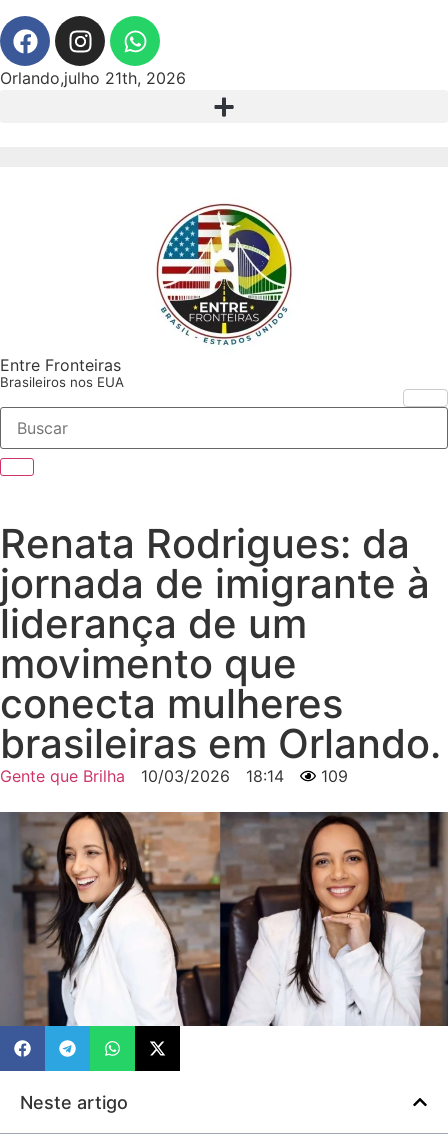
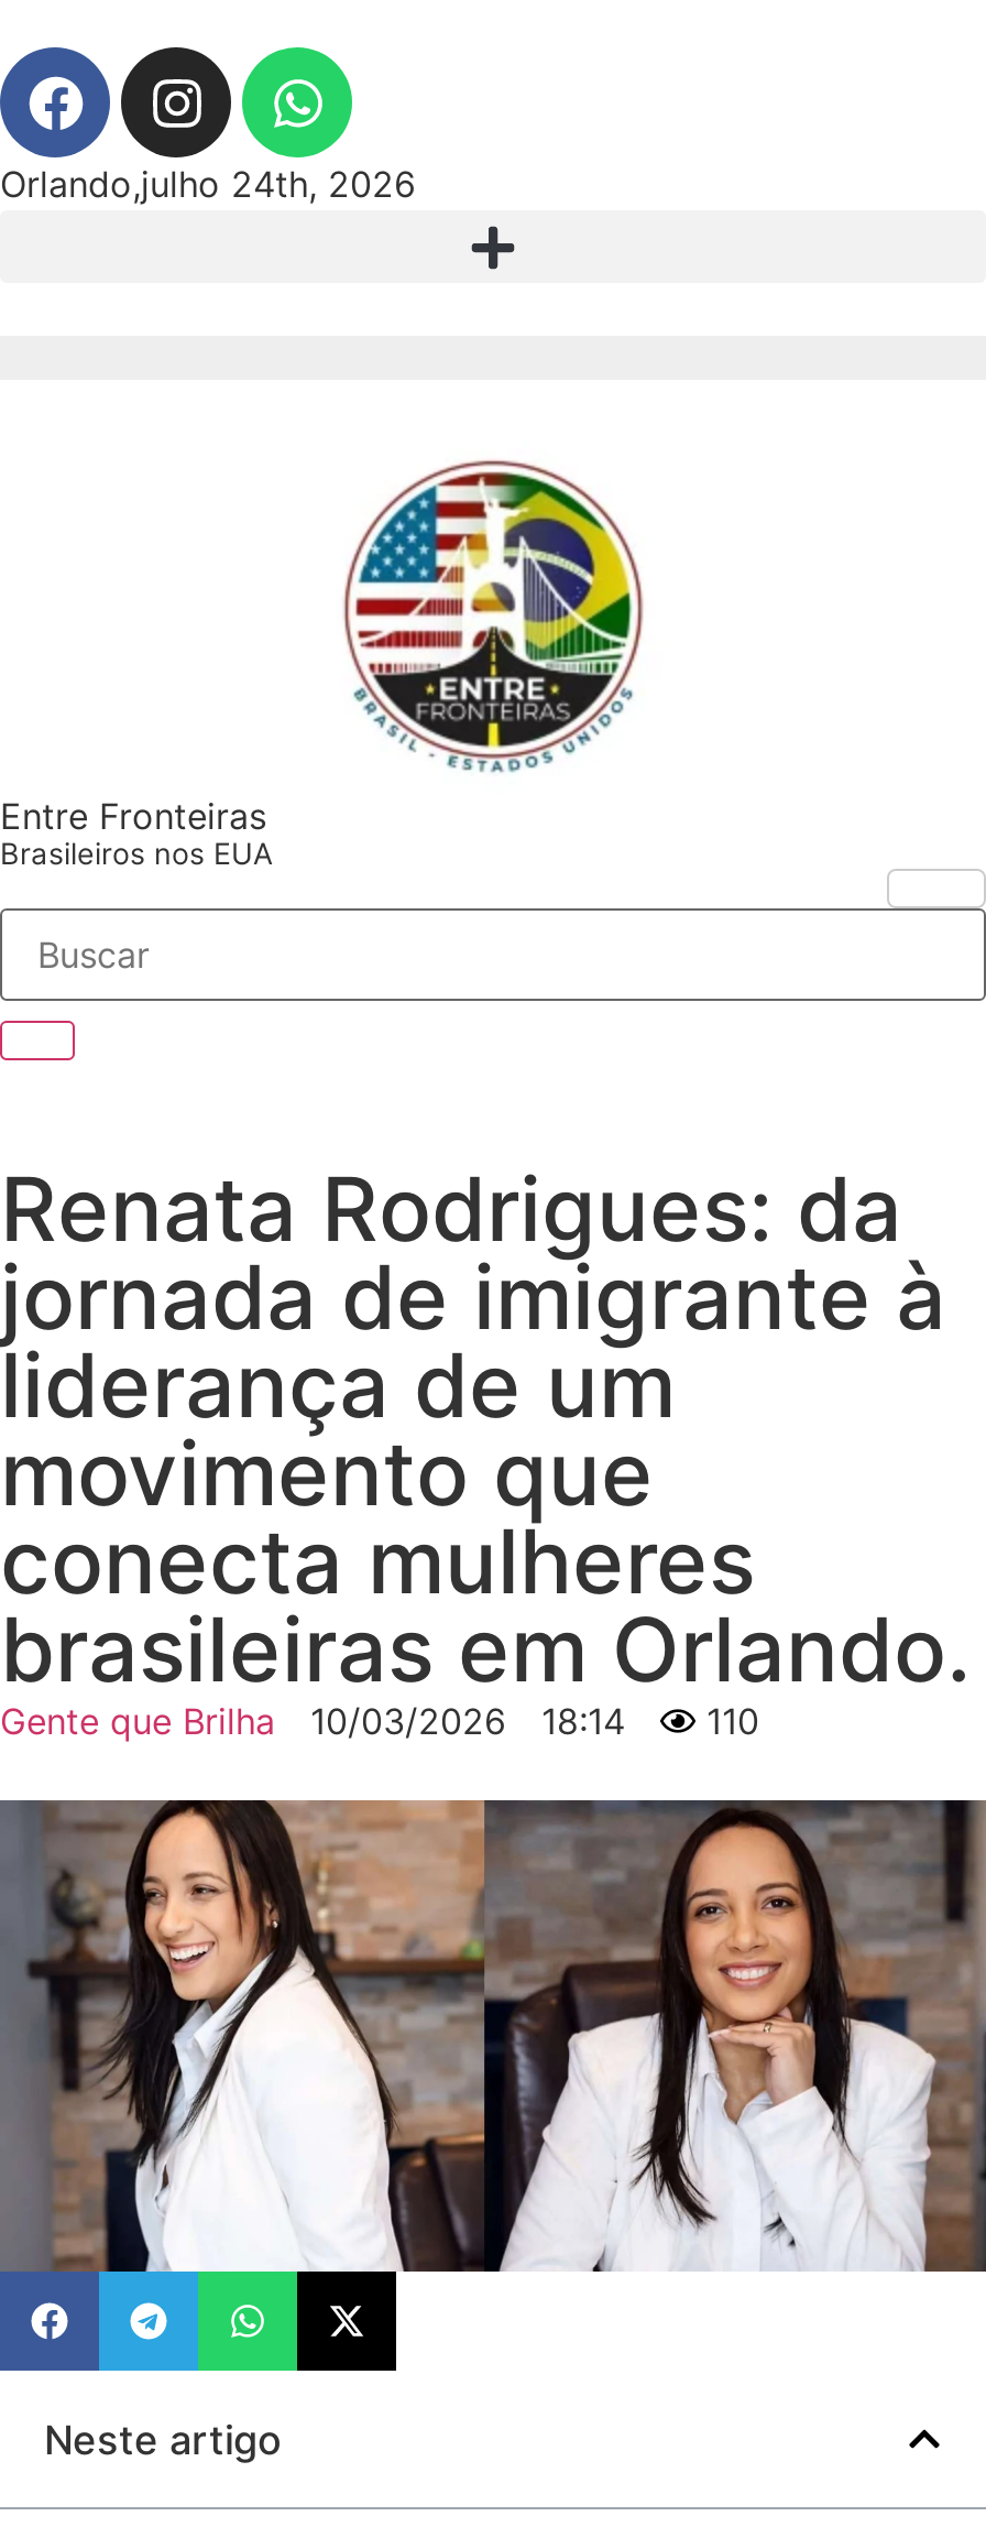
- Orlando,julho 21th, 2026
+ Orlando,julho 24th, 2026

- Gente que Brilha 10/03/2026 18:14 109
+ Gente que Brilha 10/03/2026 18:14 110
